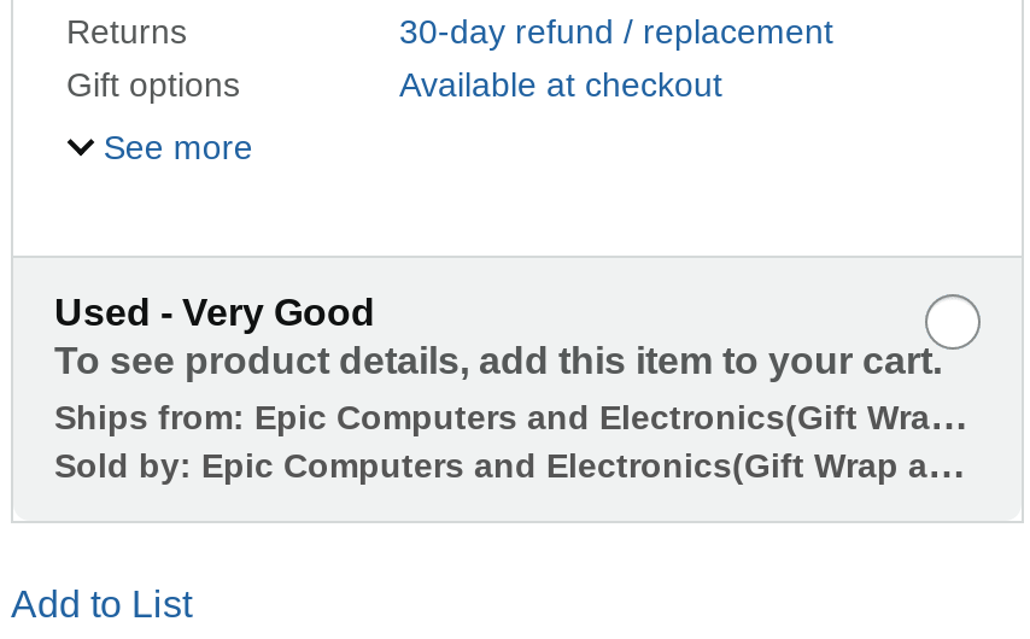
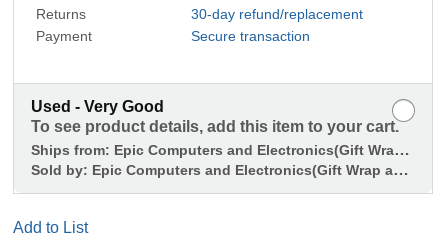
- 30-day refund / replacement
- Gift options
- Available at checkout
- See more
+ 30-day refund/replacement
+ Payment
+ Secure transaction
